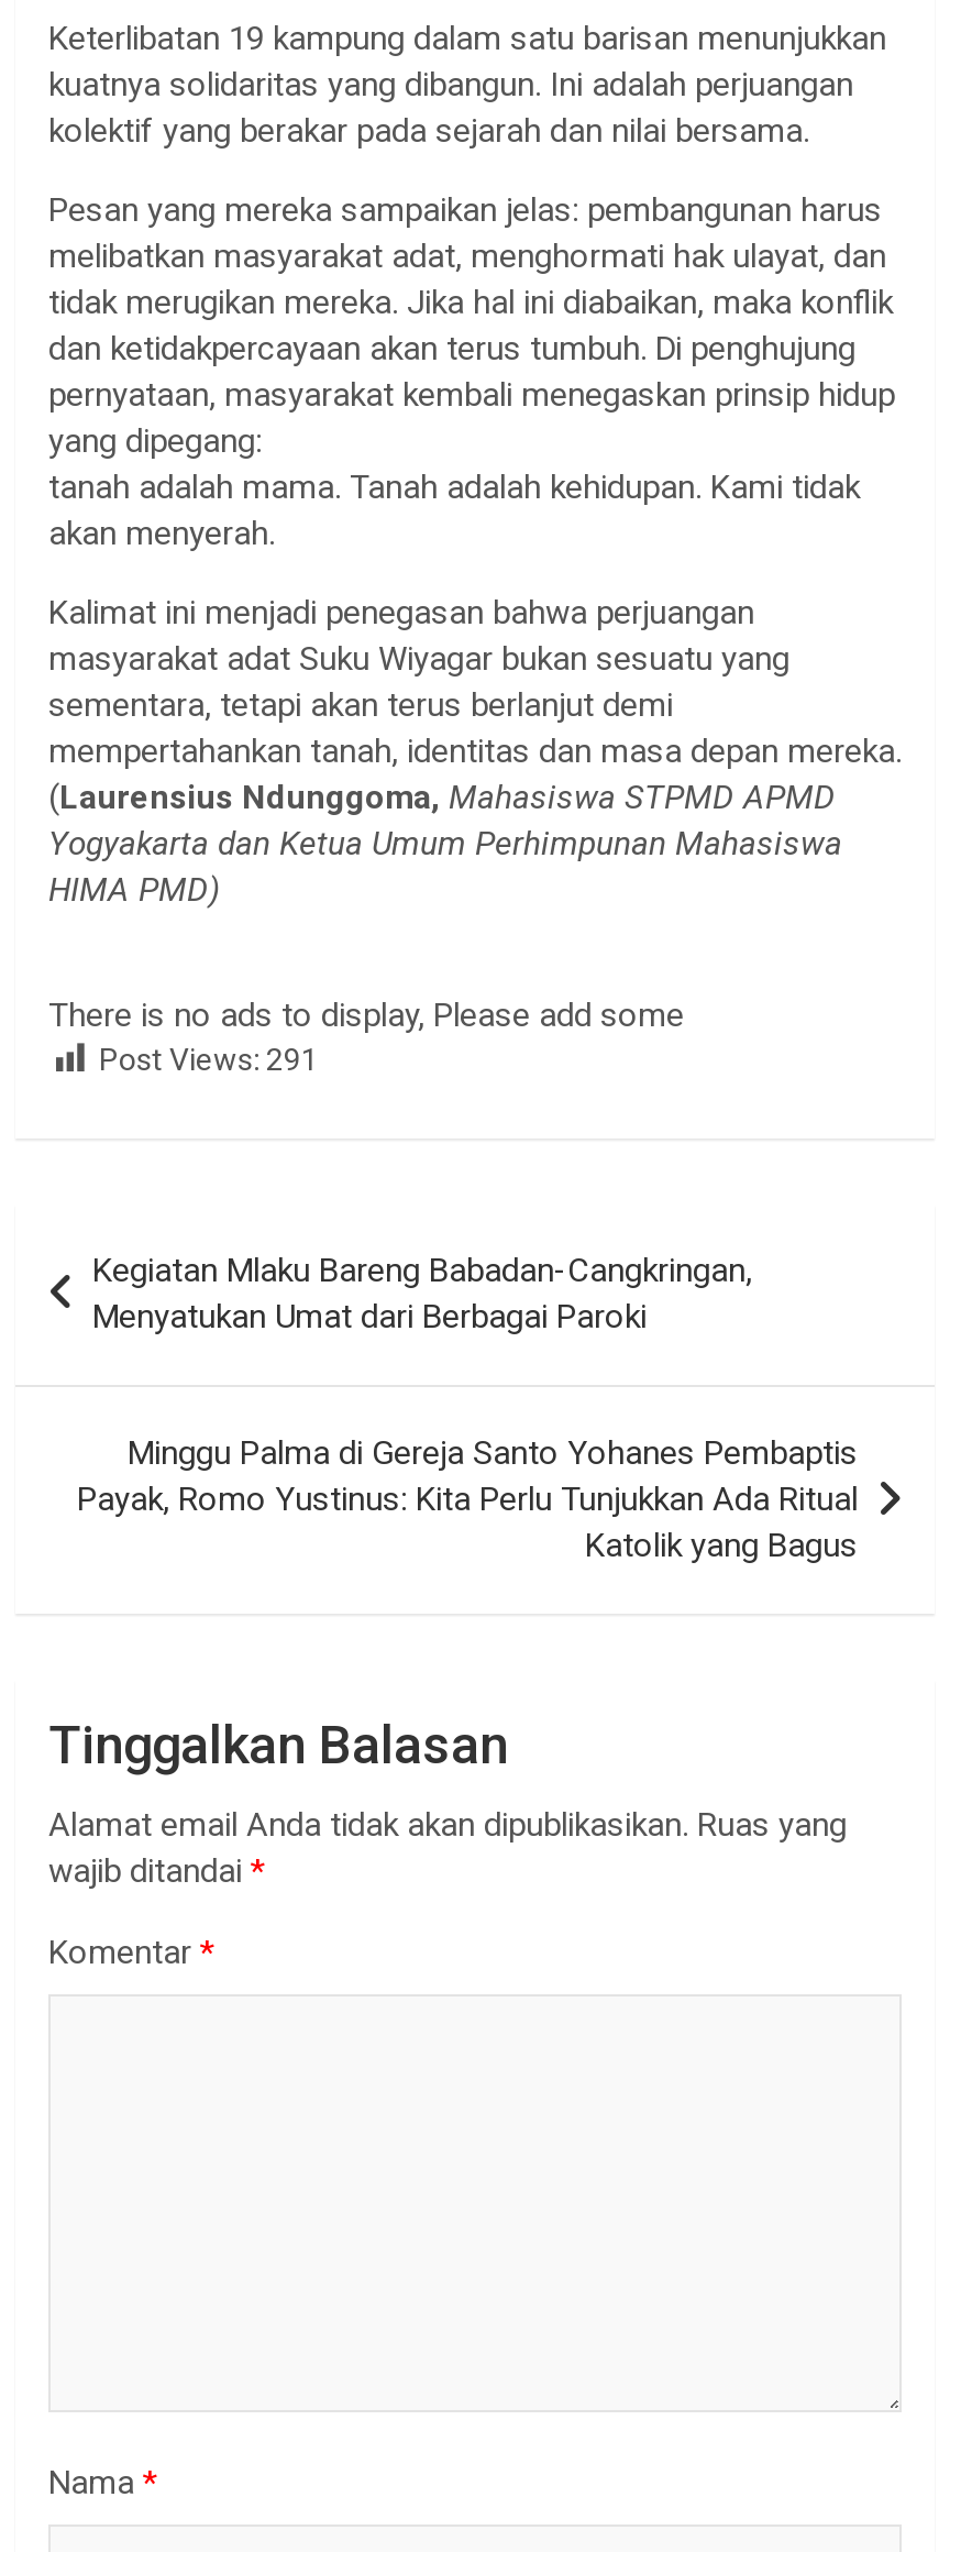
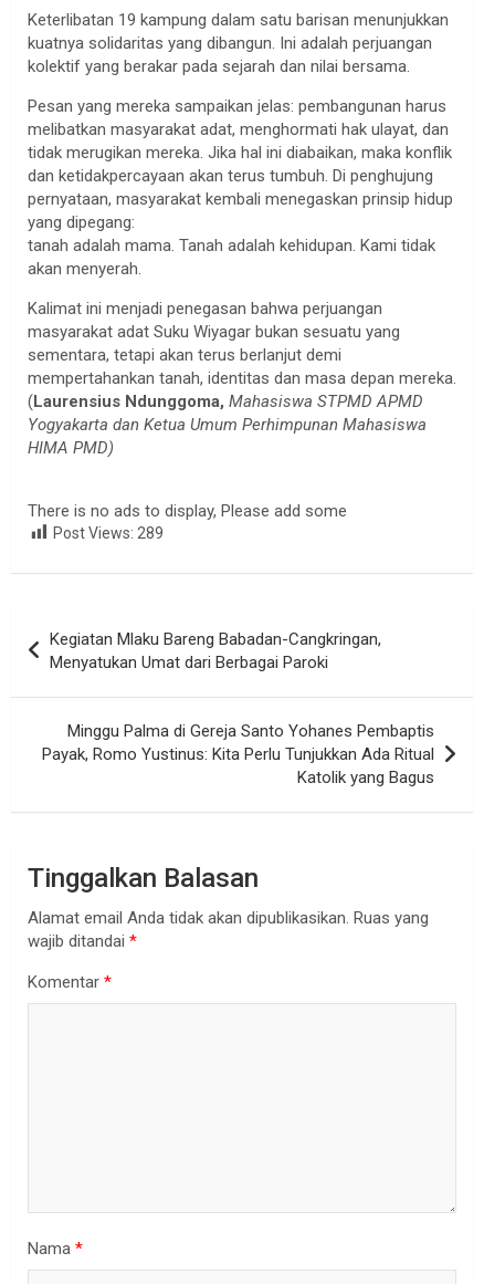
- Post Views: 291
+ Post Views: 289
